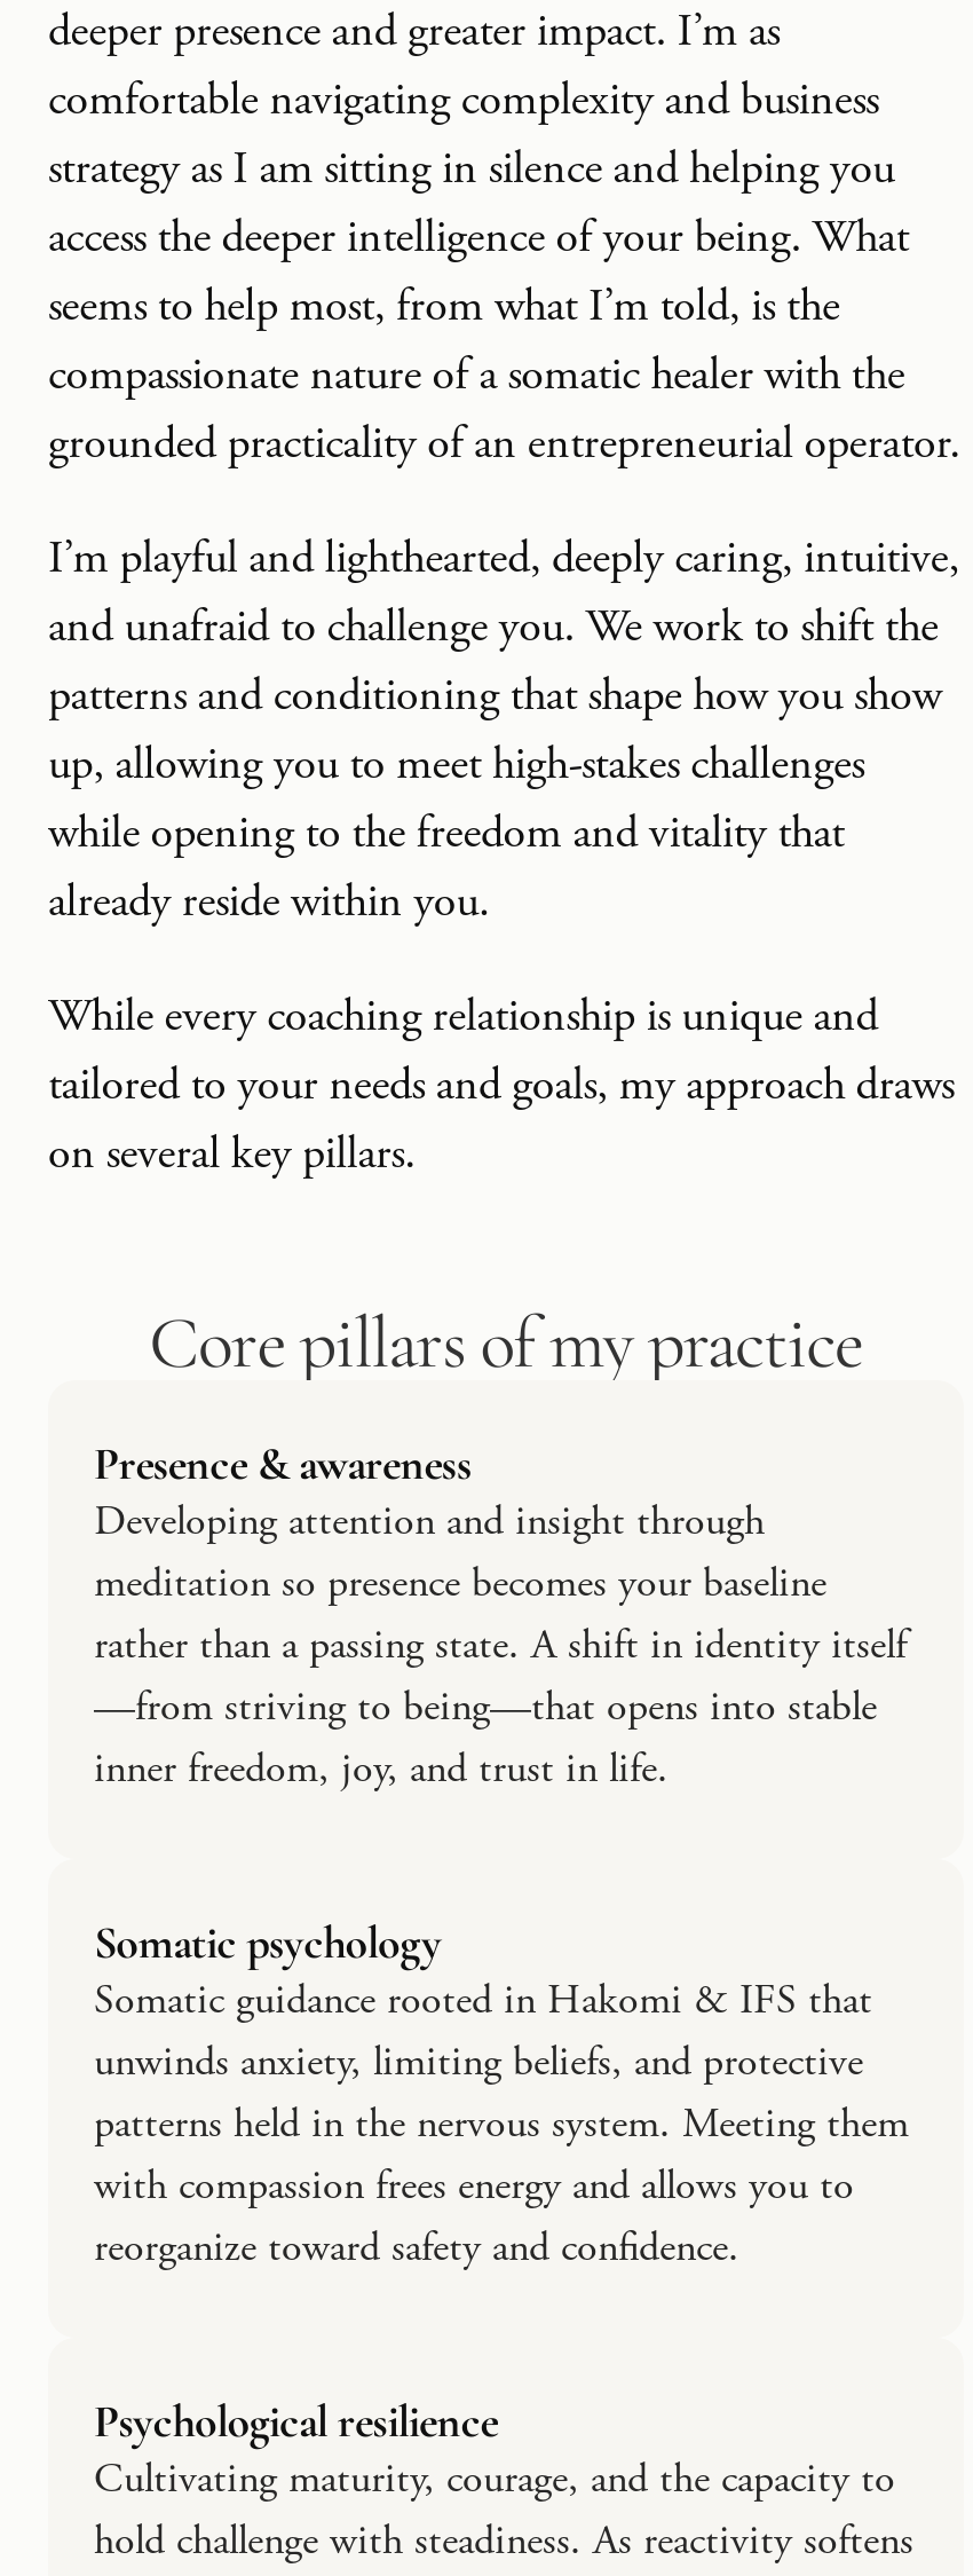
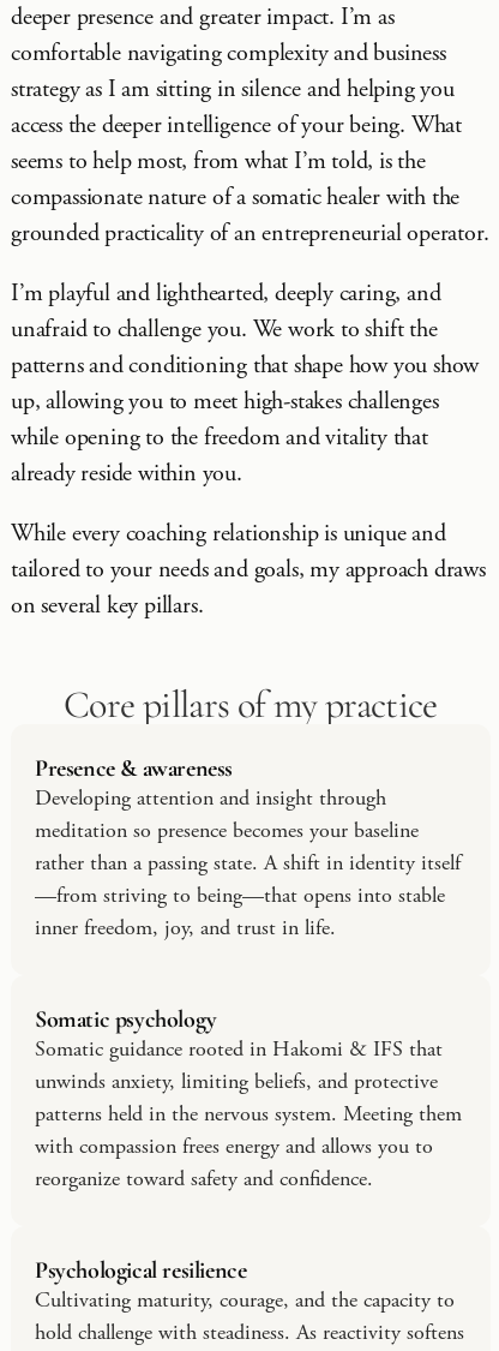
- I’m playful and lighthearted, deeply caring, intuitive,
- and unafraid to challenge you. We work to shift the
+ I’m playful and lighthearted, deeply caring, and
+ unafraid to challenge you. We work to shift the
